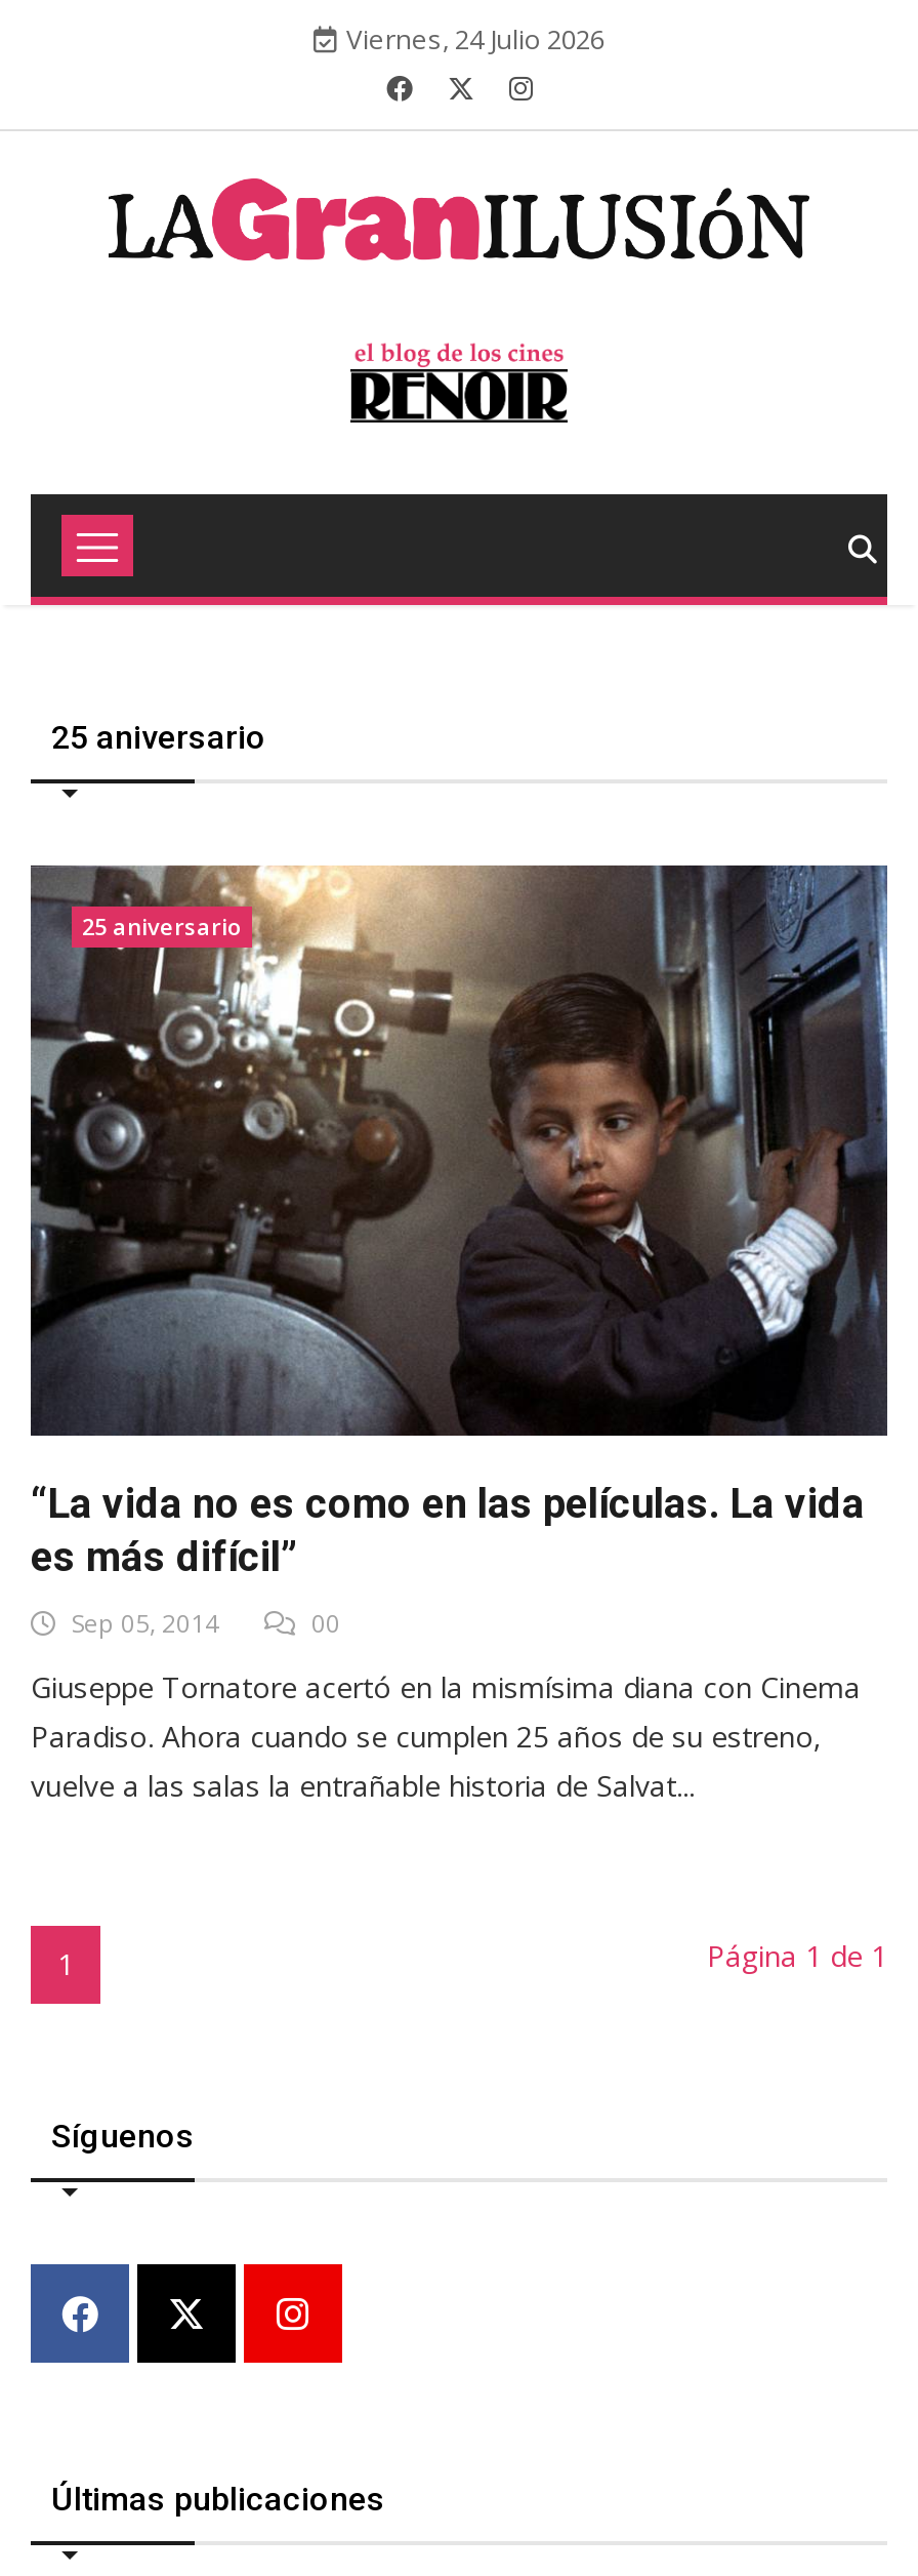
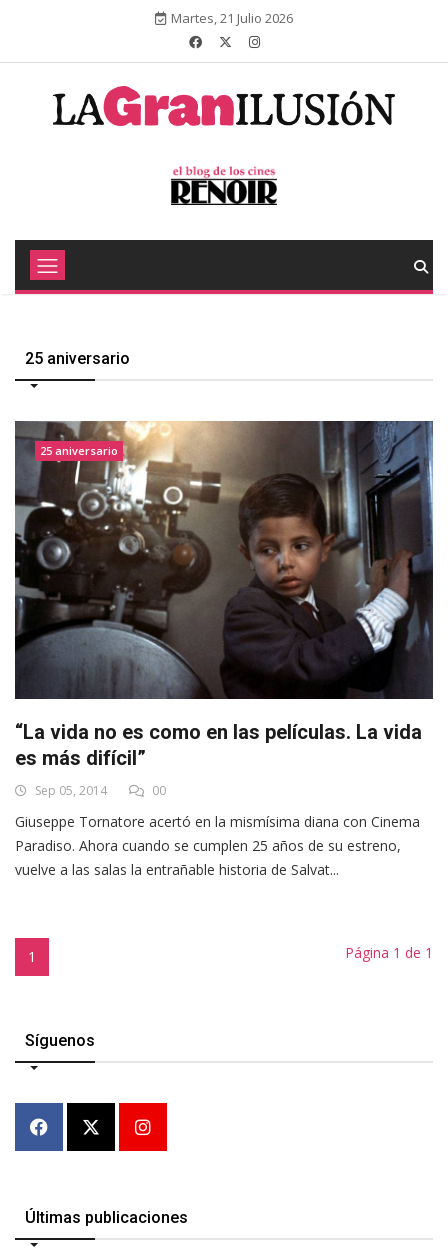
- Viernes, 24 Julio 2026
+ Martes, 21 Julio 2026
